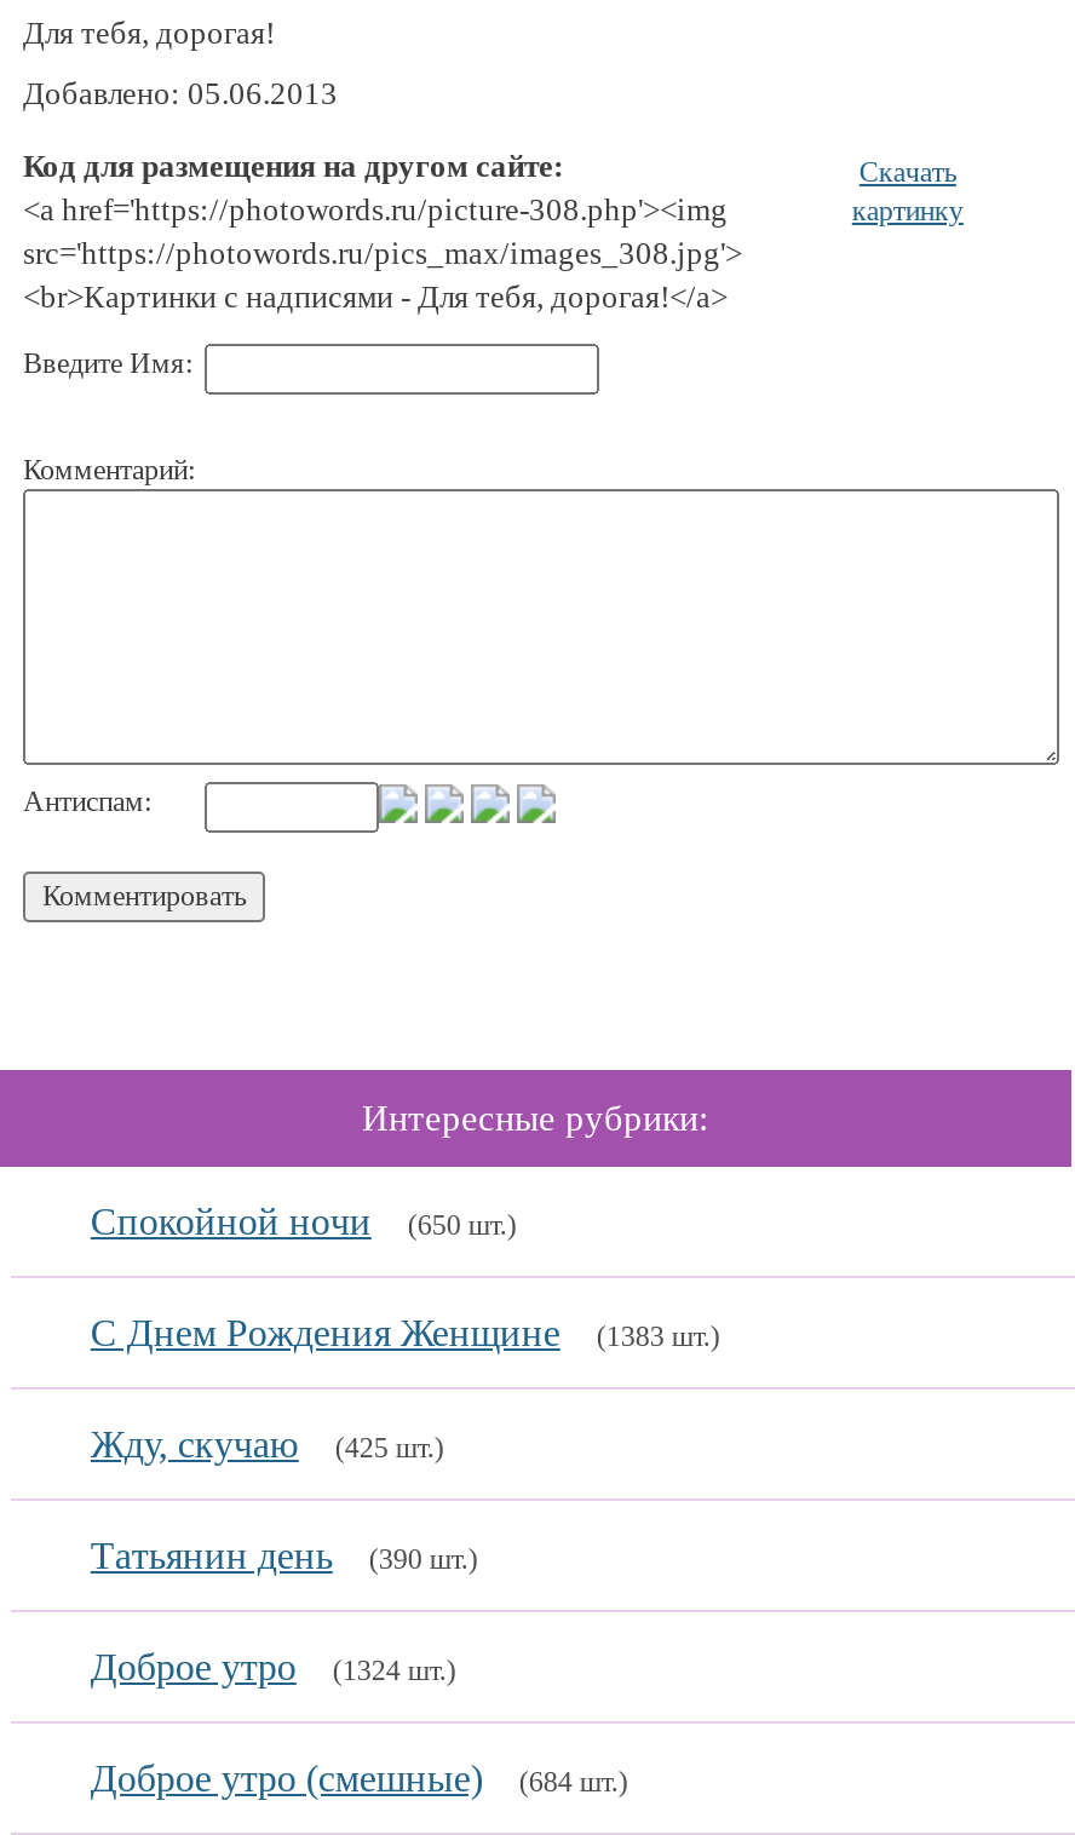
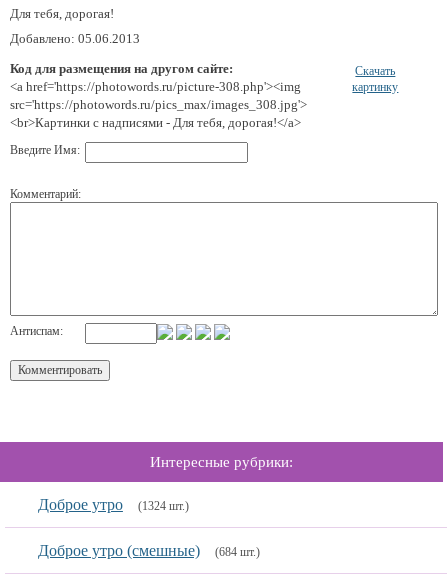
- Спокойной ночи
- (650 шт.)
- С Днем Рождения Женщине
- (1383 шт.)
- Жду, скучаю
- (425 шт.)
- Татьянин день
- (390 шт.)
